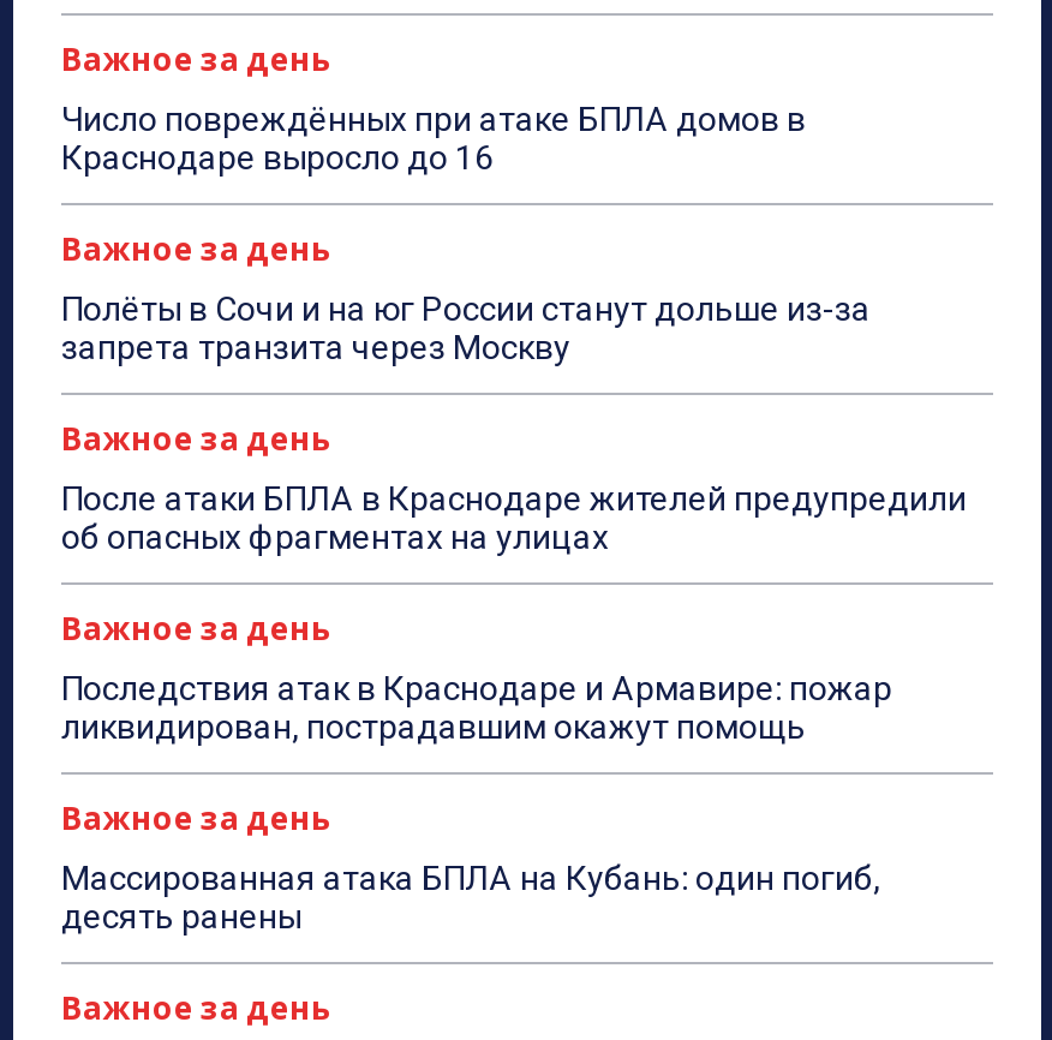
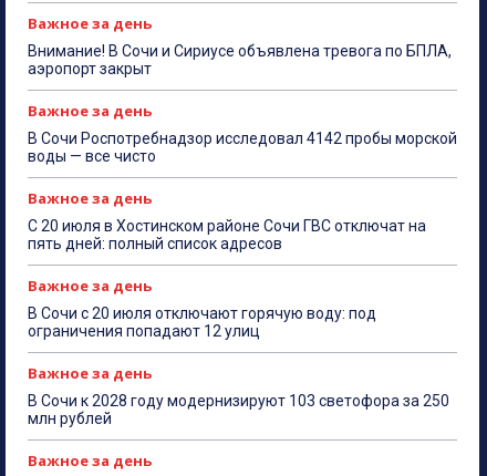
- Число повреждённых при атаке БПЛА домов в
- Краснодаре выросло до 16
+ Внимание! В Сочи и Сириусе объявлена тревога по БПЛА,
+ аэропорт закрыт

- Полёты в Сочи и на юг России станут дольше из-за
- запрета транзита через Москву
+ В Сочи Роспотребнадзор исследовал 4142 пробы морской
+ воды — все чисто

- После атаки БПЛА в Краснодаре жителей предупредили
- об опасных фрагментах на улицах
+ С 20 июля в Хостинском районе Сочи ГВС отключат на
+ пять дней: полный список адресов

- Последствия атак в Краснодаре и Армавире: пожар
- ликвидирован, пострадавшим окажут помощь
+ В Сочи с 20 июля отключают горячую воду: под
+ ограничения попадают 12 улиц

- Массированная атака БПЛА на Кубань: один погиб,
- десять ранены
+ В Сочи к 2028 году модернизируют 103 светофора за 250
+ млн рублей
